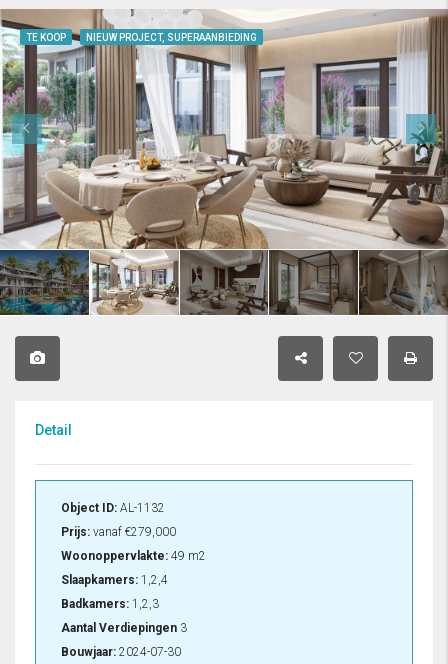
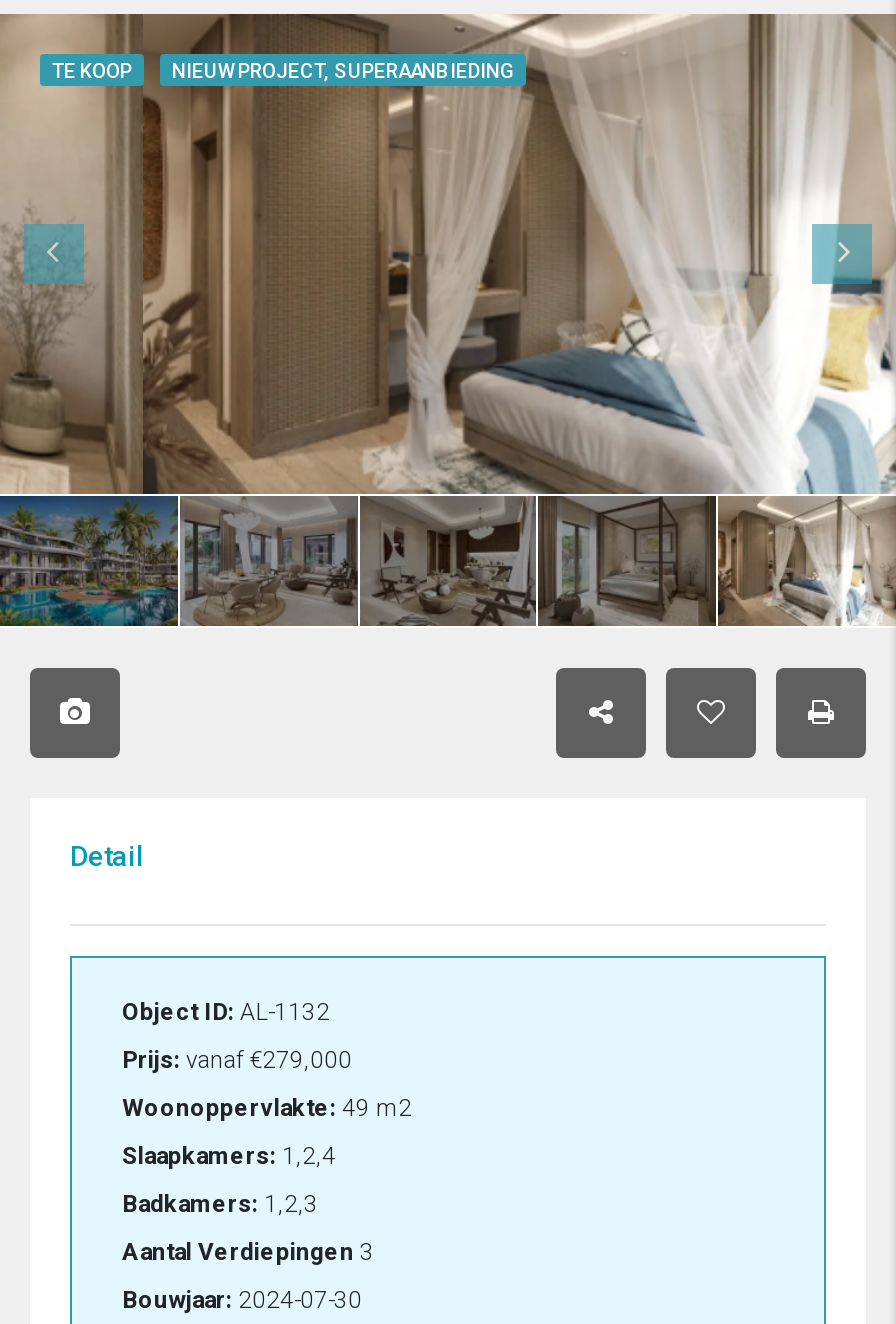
- [image]
+ [image]
